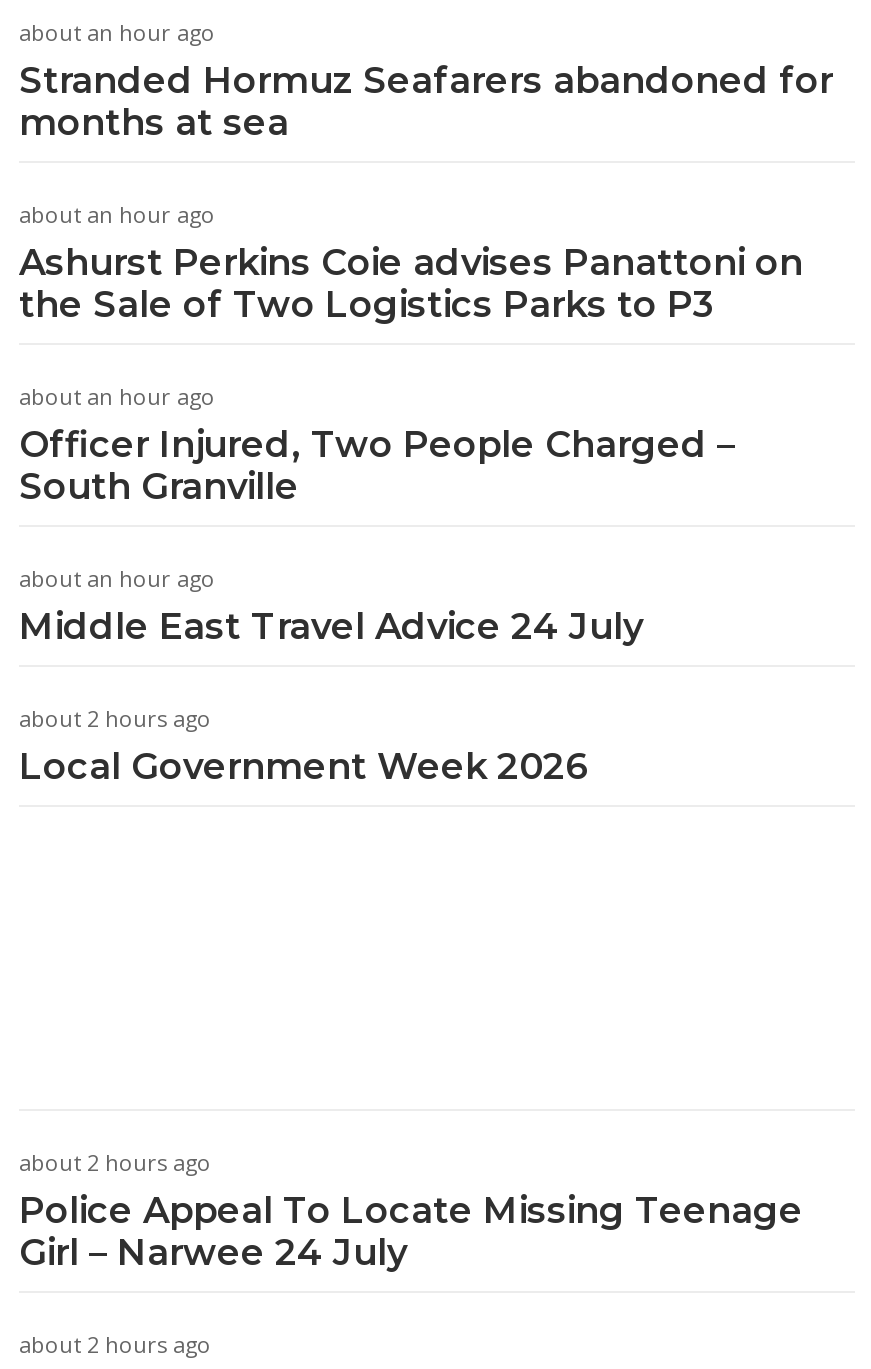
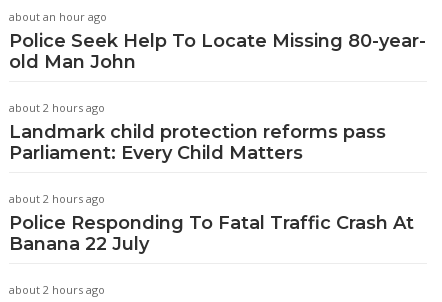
- Stranded Hormuz Seafarers abandoned for
- months at sea
- about an hour ago
- Ashurst Perkins Coie advises Panattoni on
- the Sale of Two Logistics Parks to P3
- about an hour ago
- Officer Injured, Two People Charged –
- South Granville
- about an hour ago
- Middle East Travel Advice 24 July
+ Police Seek Help To Locate Missing 80-year-
+ old Man John

- Local Government Week 2026
+ Landmark child protection reforms pass
+ Parliament: Every Child Matters

- Police Appeal To Locate Missing Teenage
- Girl – Narwee 24 July
+ Police Responding To Fatal Traffic Crash At
+ Banana 22 July
